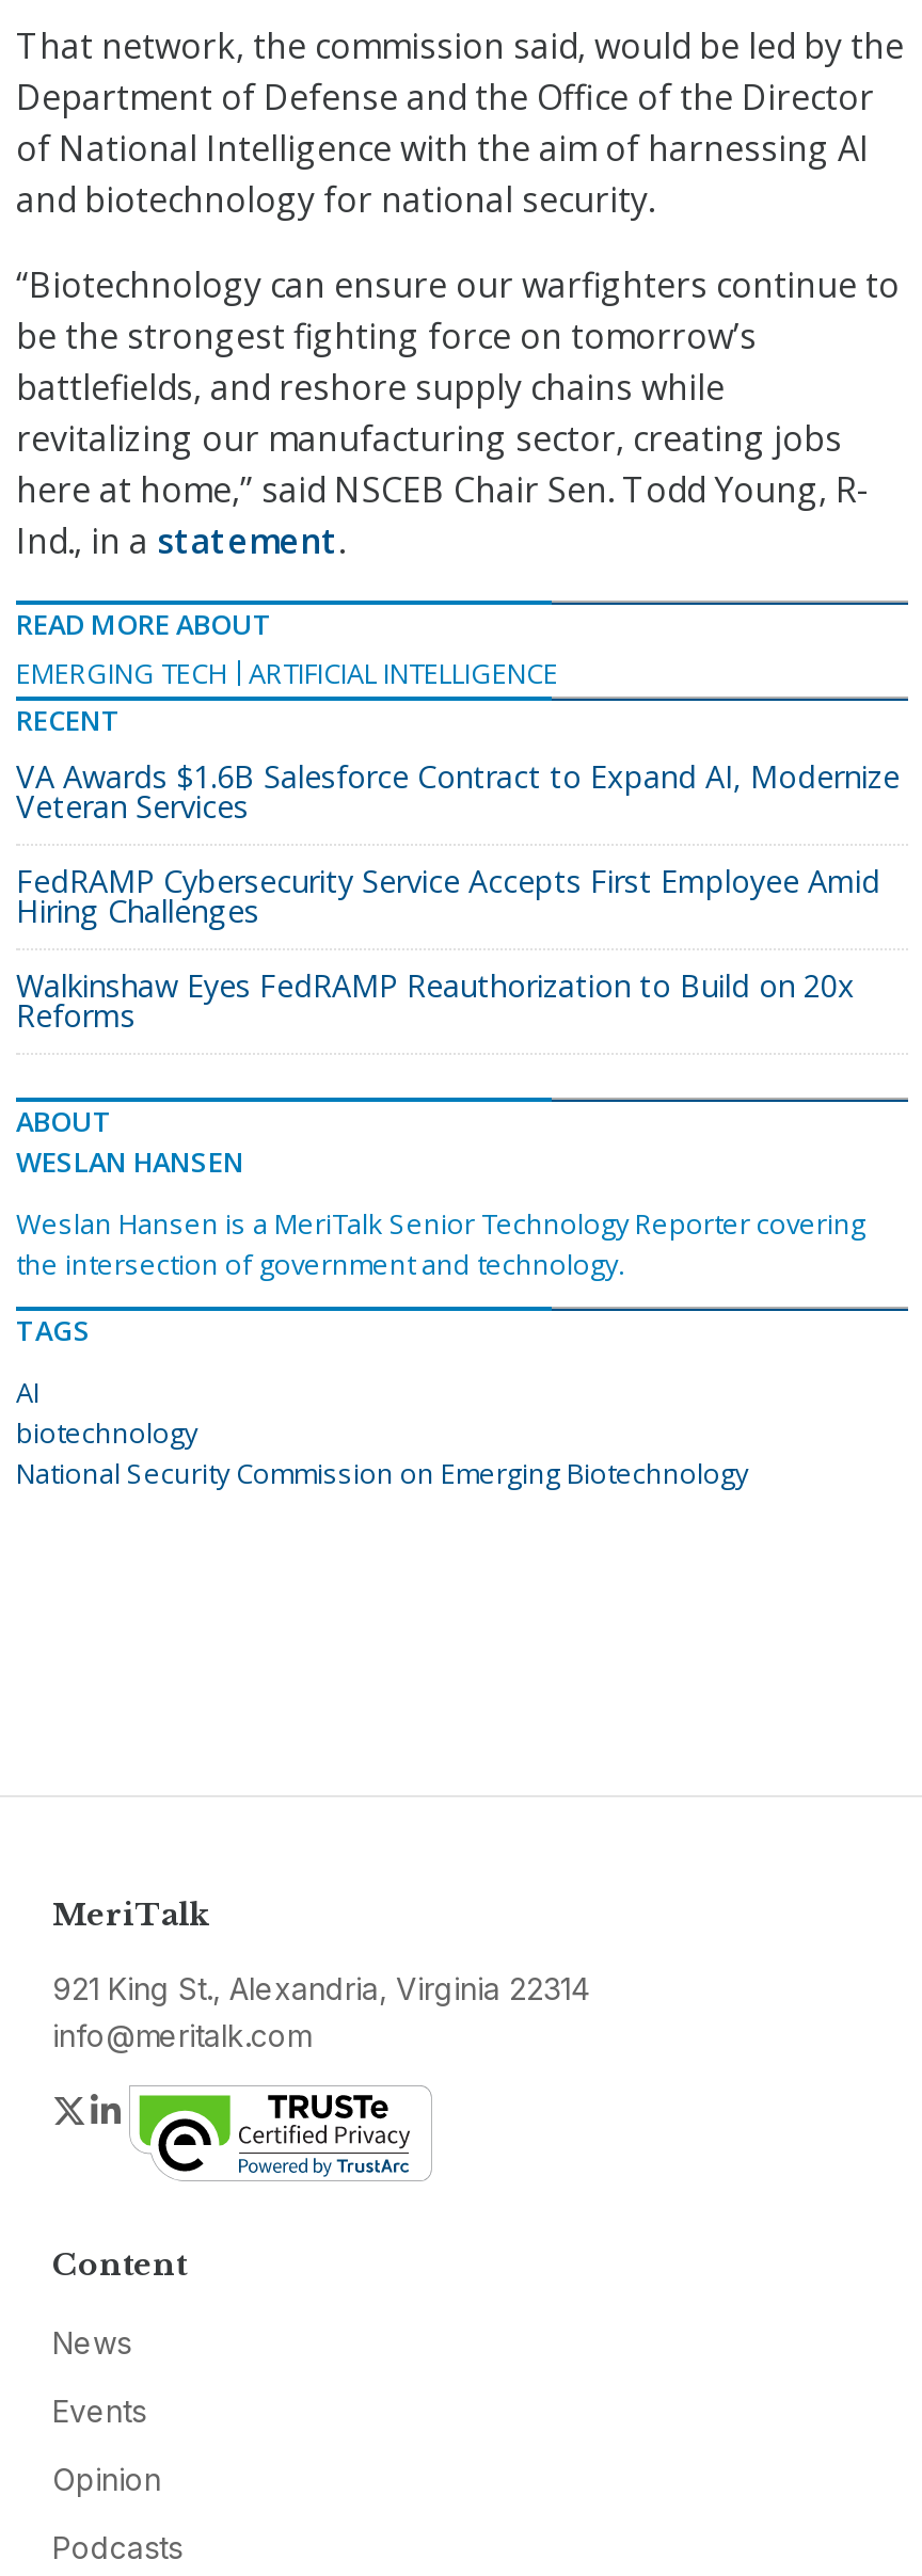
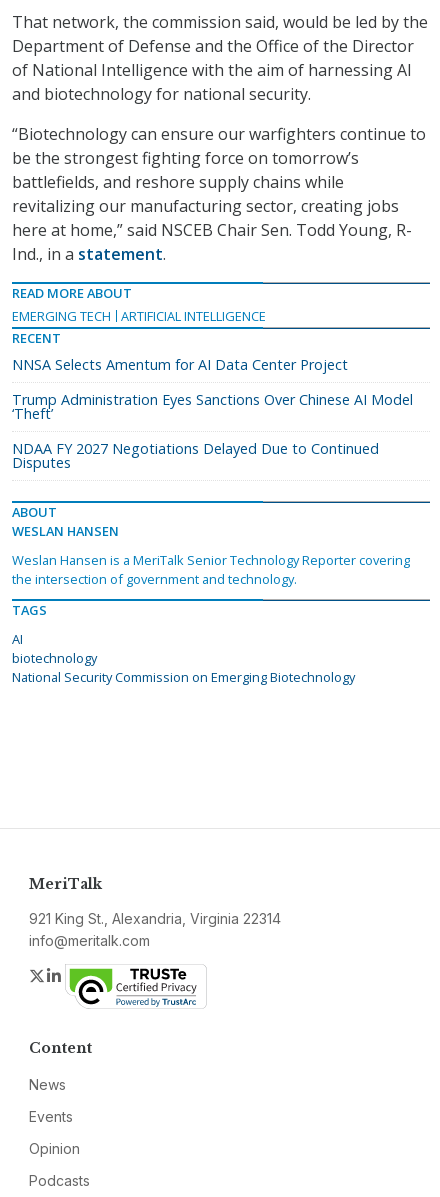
- VA Awards $1.6B Salesforce Contract to Expand AI, Modernize
- Veteran Services
+ NNSA Selects Amentum for AI Data Center Project

- FedRAMP Cybersecurity Service Accepts First Employee Amid
- Hiring Challenges
+ Trump Administration Eyes Sanctions Over Chinese AI Model
+ ‘Theft’

- Walkinshaw Eyes FedRAMP Reauthorization to Build on 20x
- Reforms
+ NDAA FY 2027 Negotiations Delayed Due to Continued
+ Disputes
